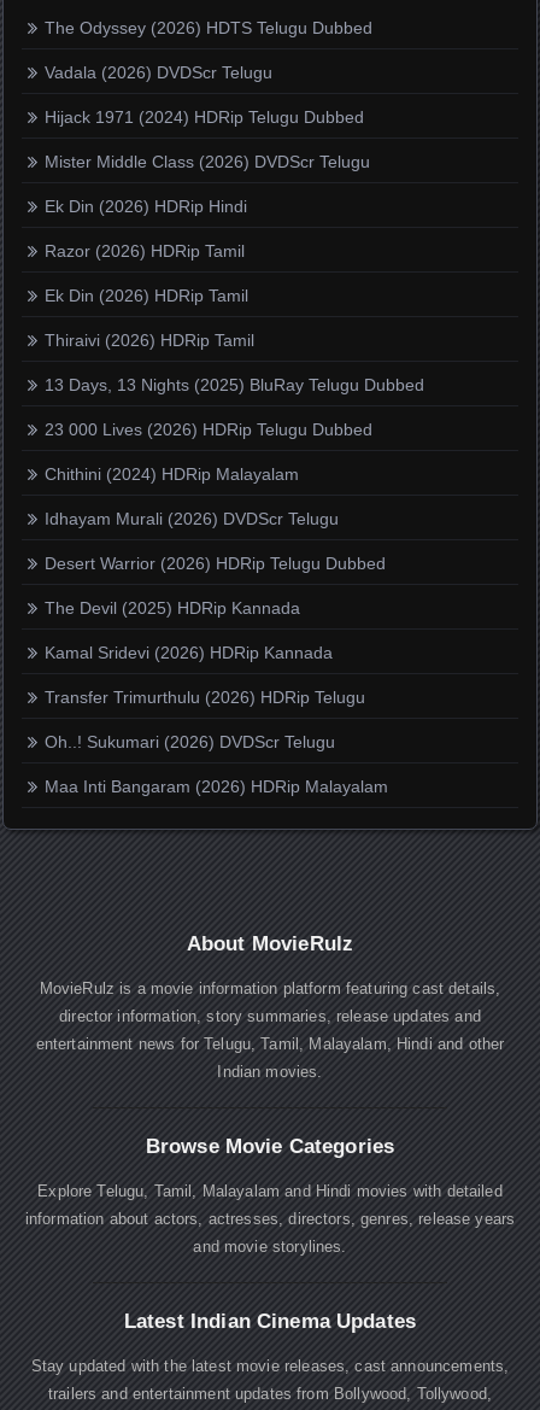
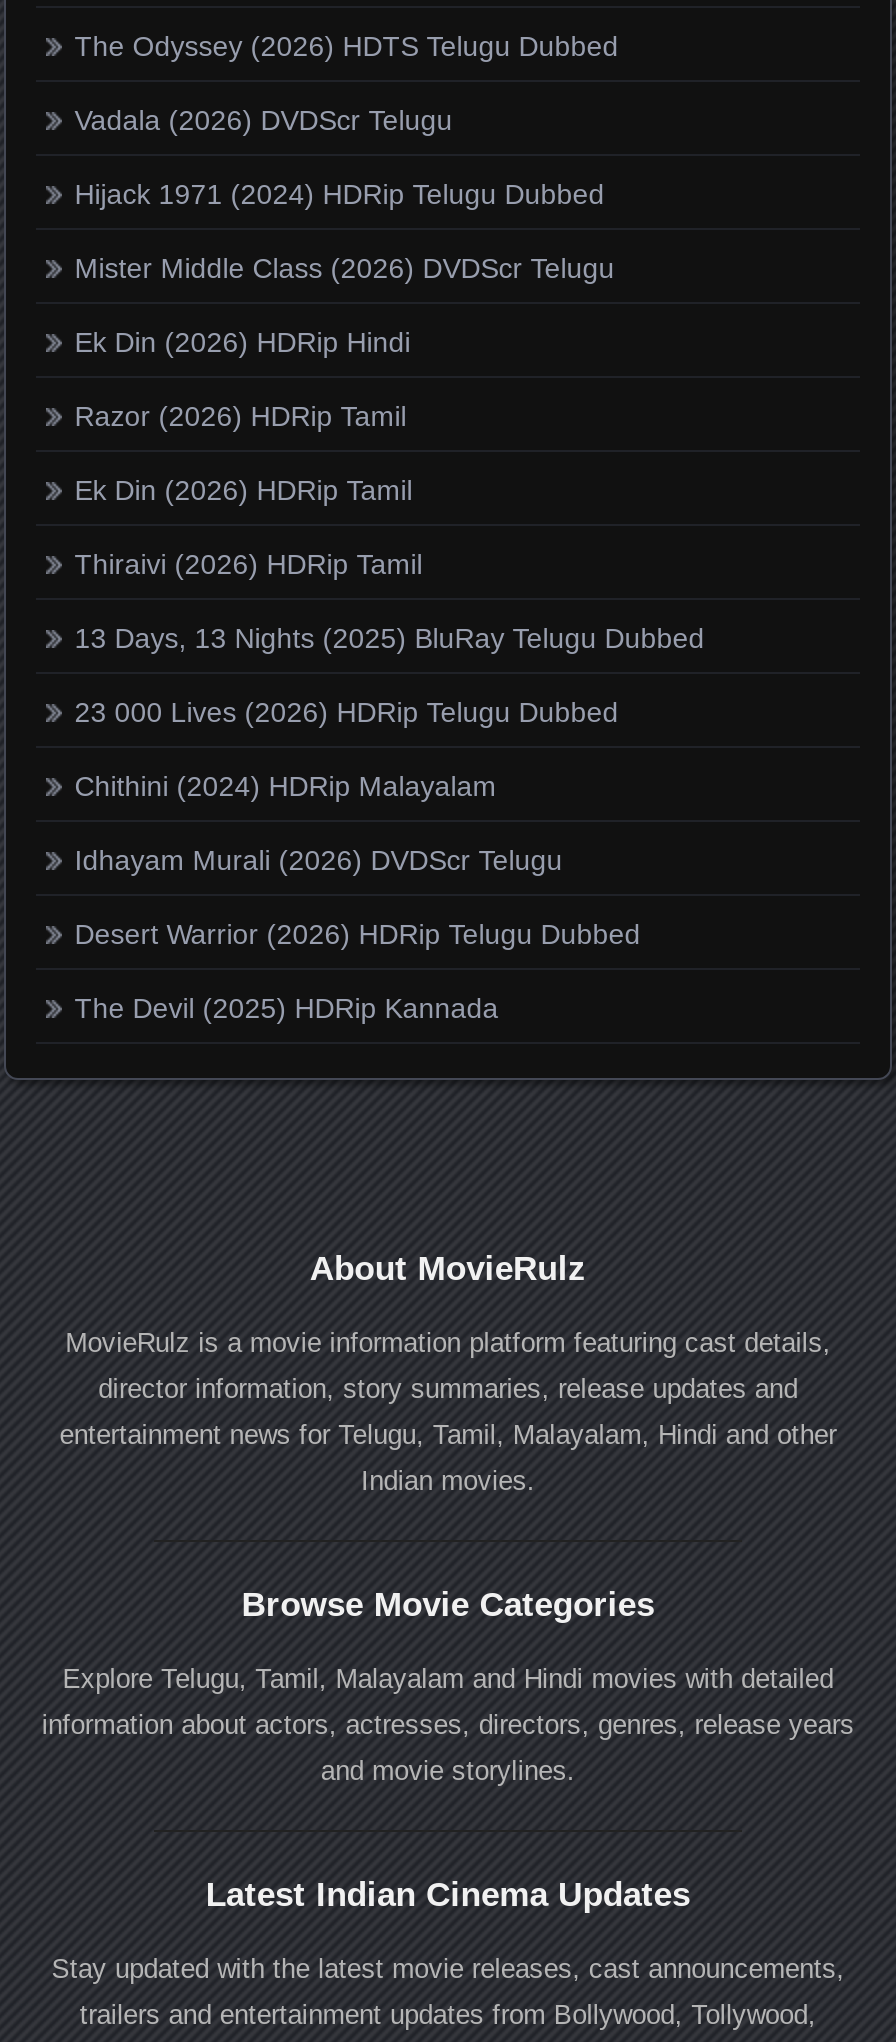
- Kamal Sridevi (2026) HDRip Kannada
- Transfer Trimurthulu (2026) HDRip Telugu
- Oh..! Sukumari (2026) DVDScr Telugu
- Maa Inti Bangaram (2026) HDRip Malayalam
